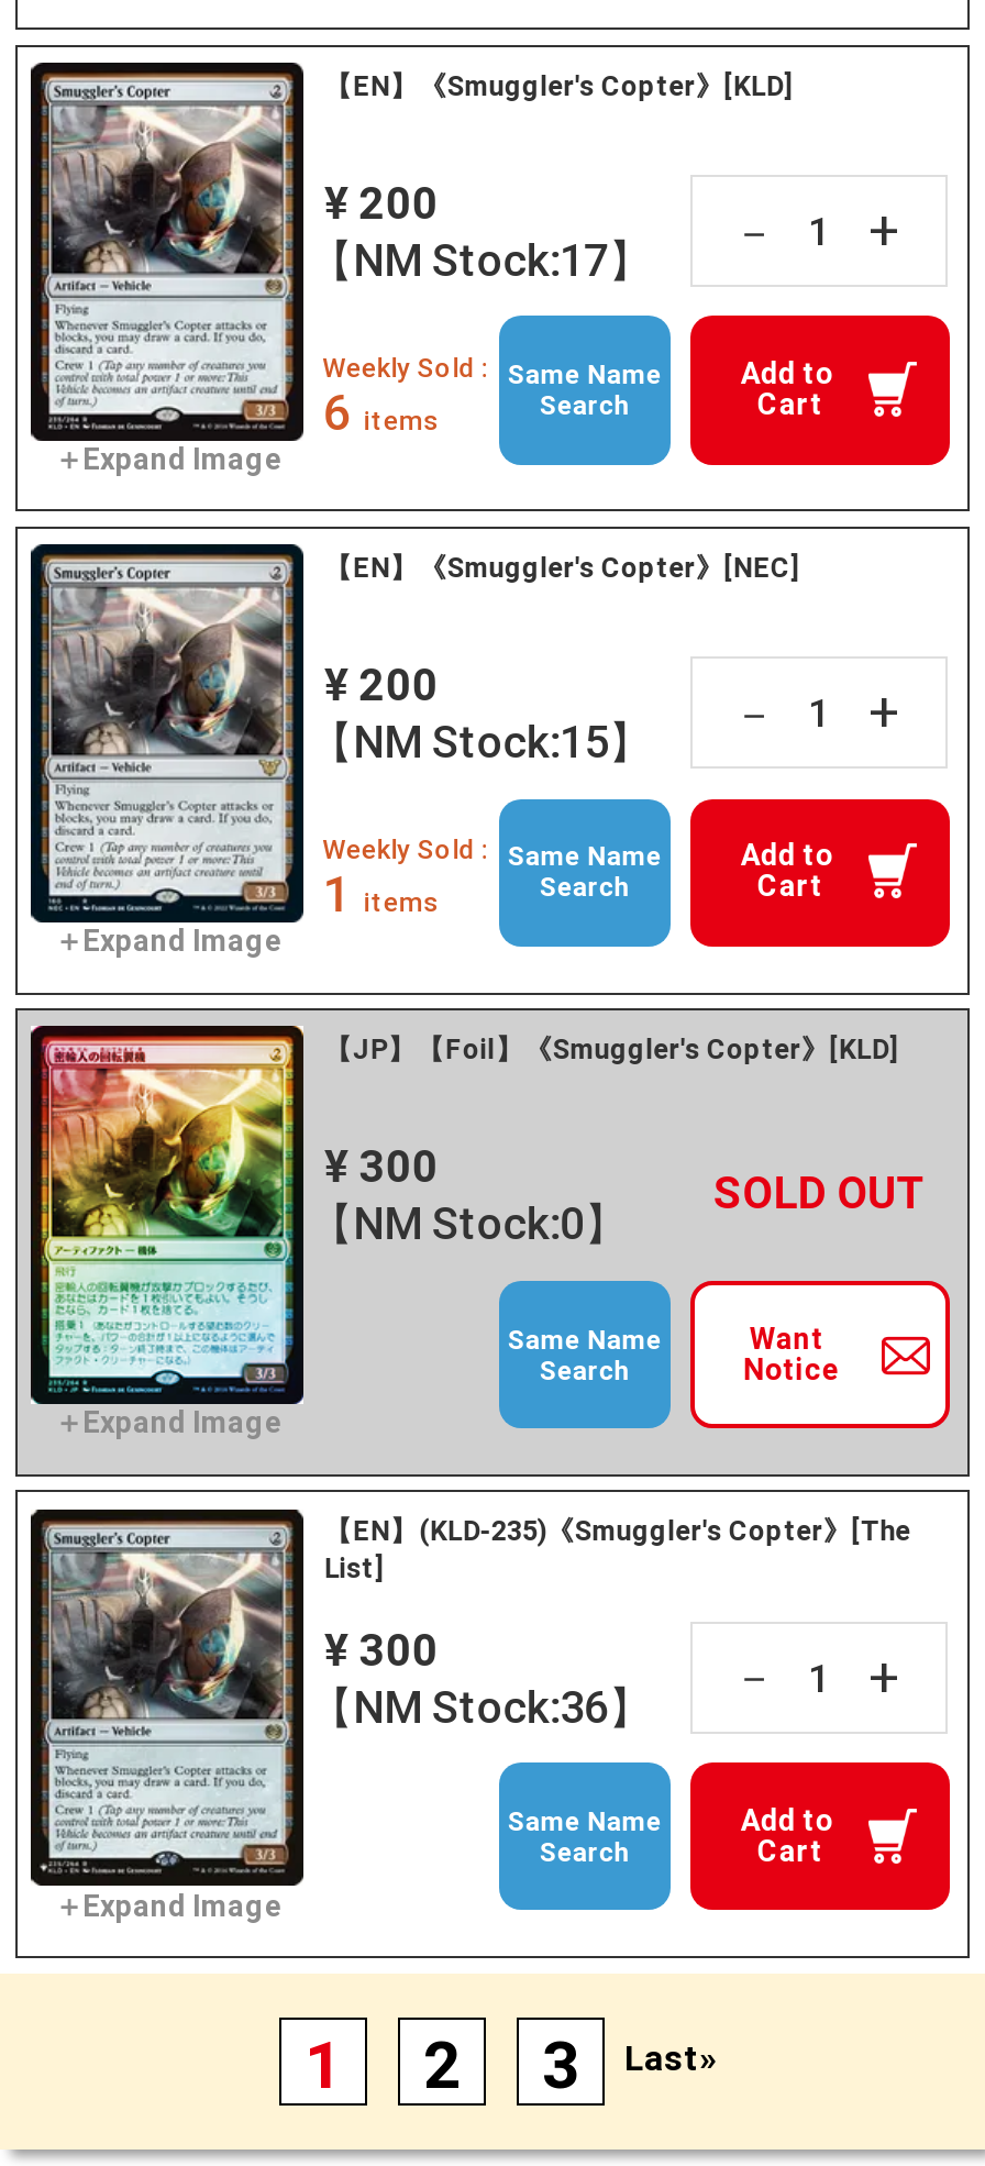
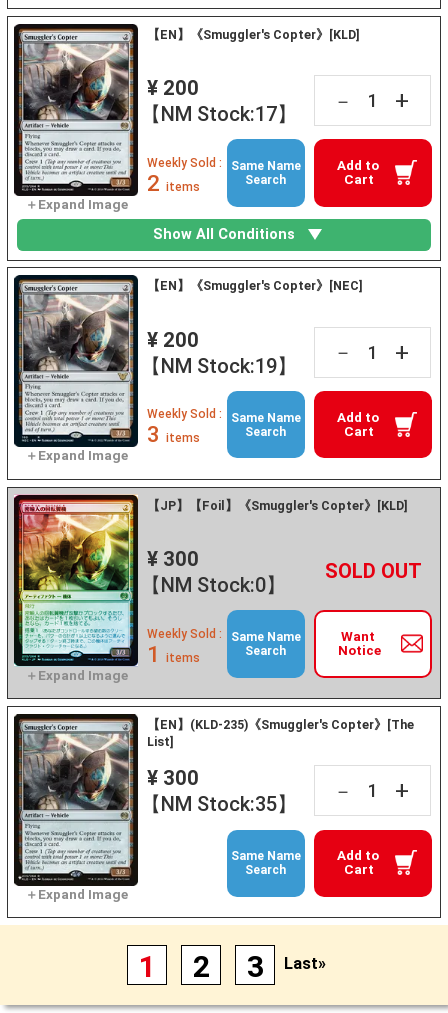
- 6 items
+ 2 items

+ Show All Conditions

- 【NM Stock:15】
+ 【NM Stock:19】

- 1 items
+ 3 items

+ Weekly Sold :
+ 1 items

- 【NM Stock:36】
+ 【NM Stock:35】
